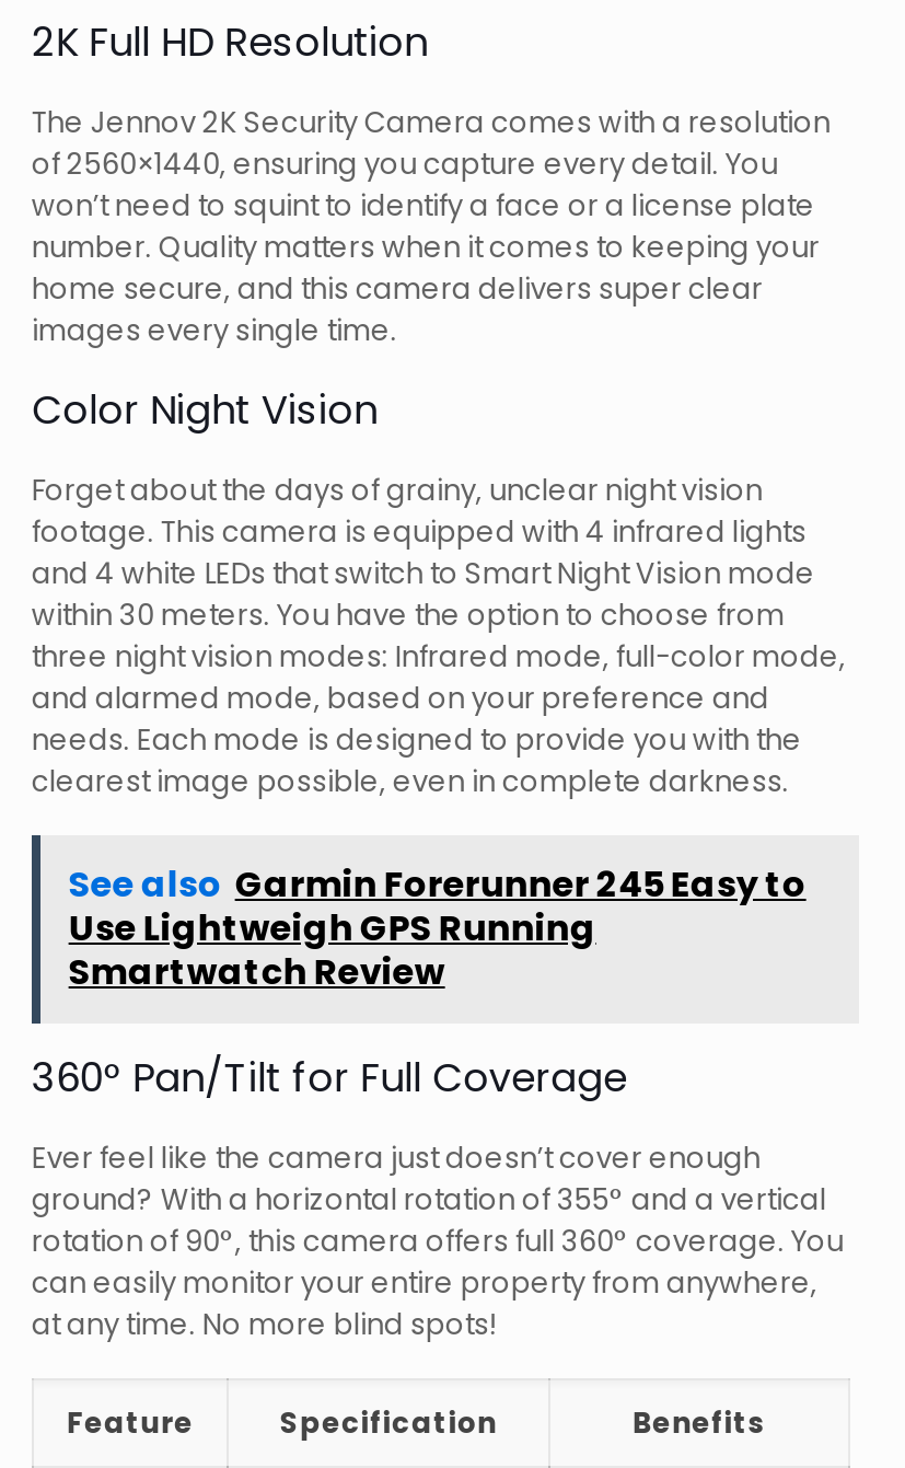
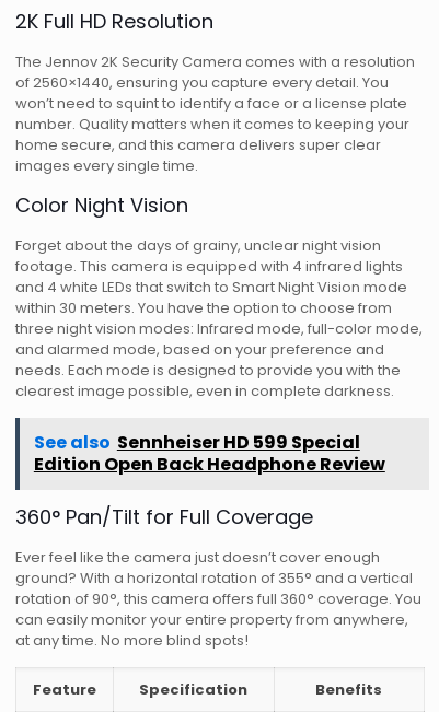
- See also Garmin Forerunner 245 Easy to
- Use Lightweigh GPS Running
- Smartwatch Review
+ See also Sennheiser HD 599 Special
+ Edition Open Back Headphone Review
